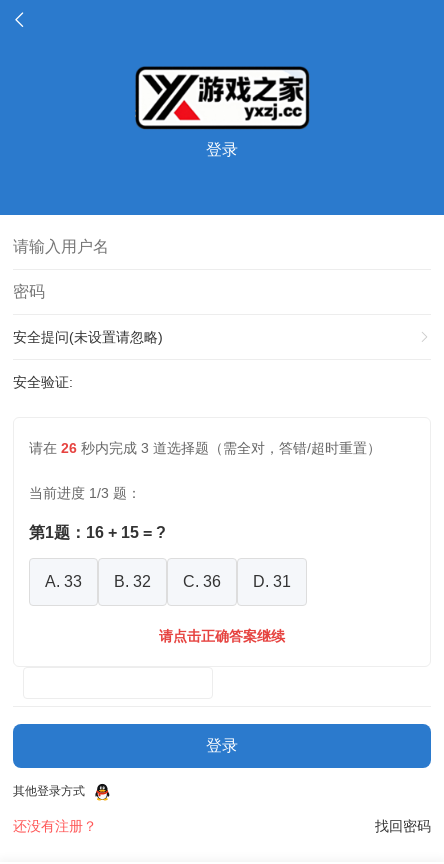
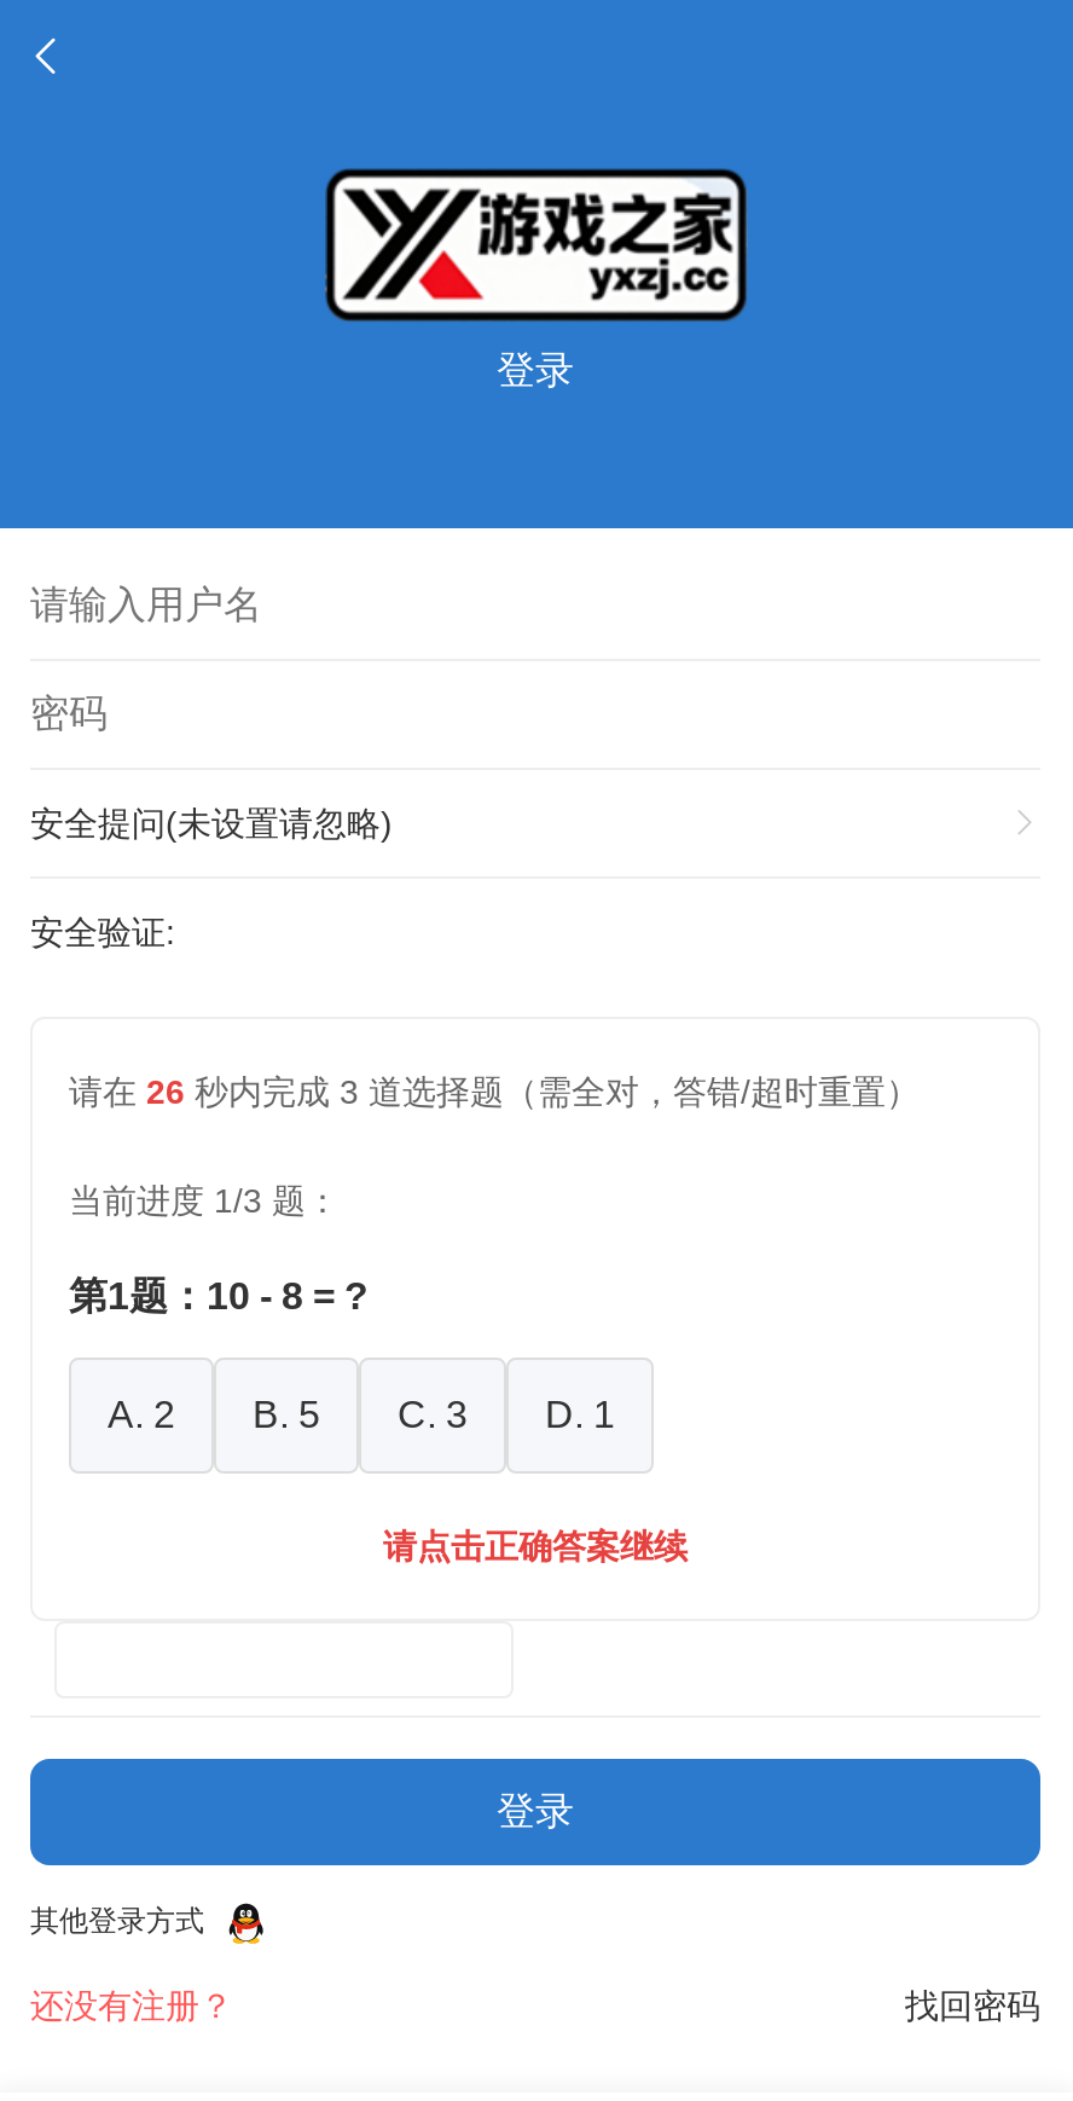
- 第1题：16 + 15 = ?
+ 第1题：10 - 8 = ?

- A. 33
+ A. 2

- B. 32
+ B. 5

- C. 36
+ C. 3

- D. 31
+ D. 1
